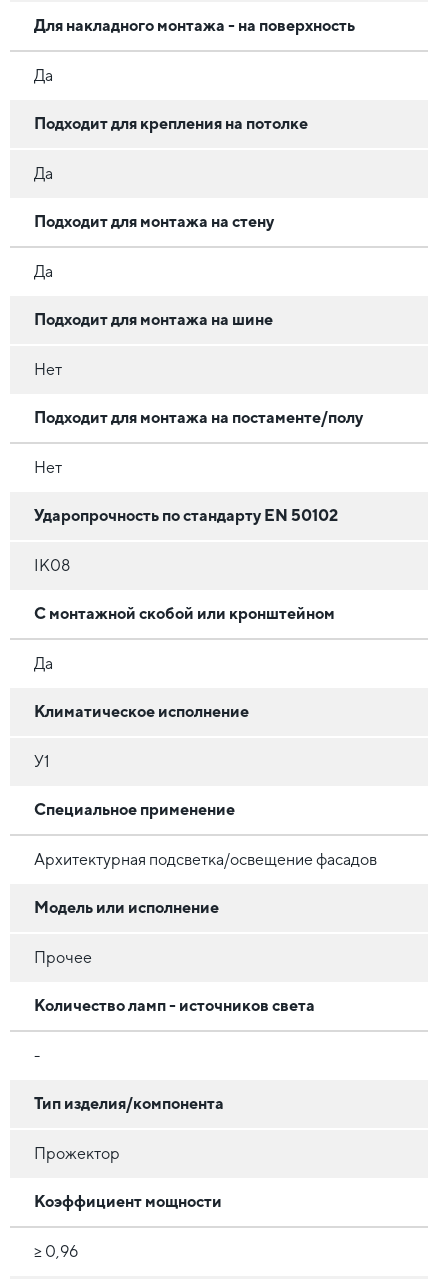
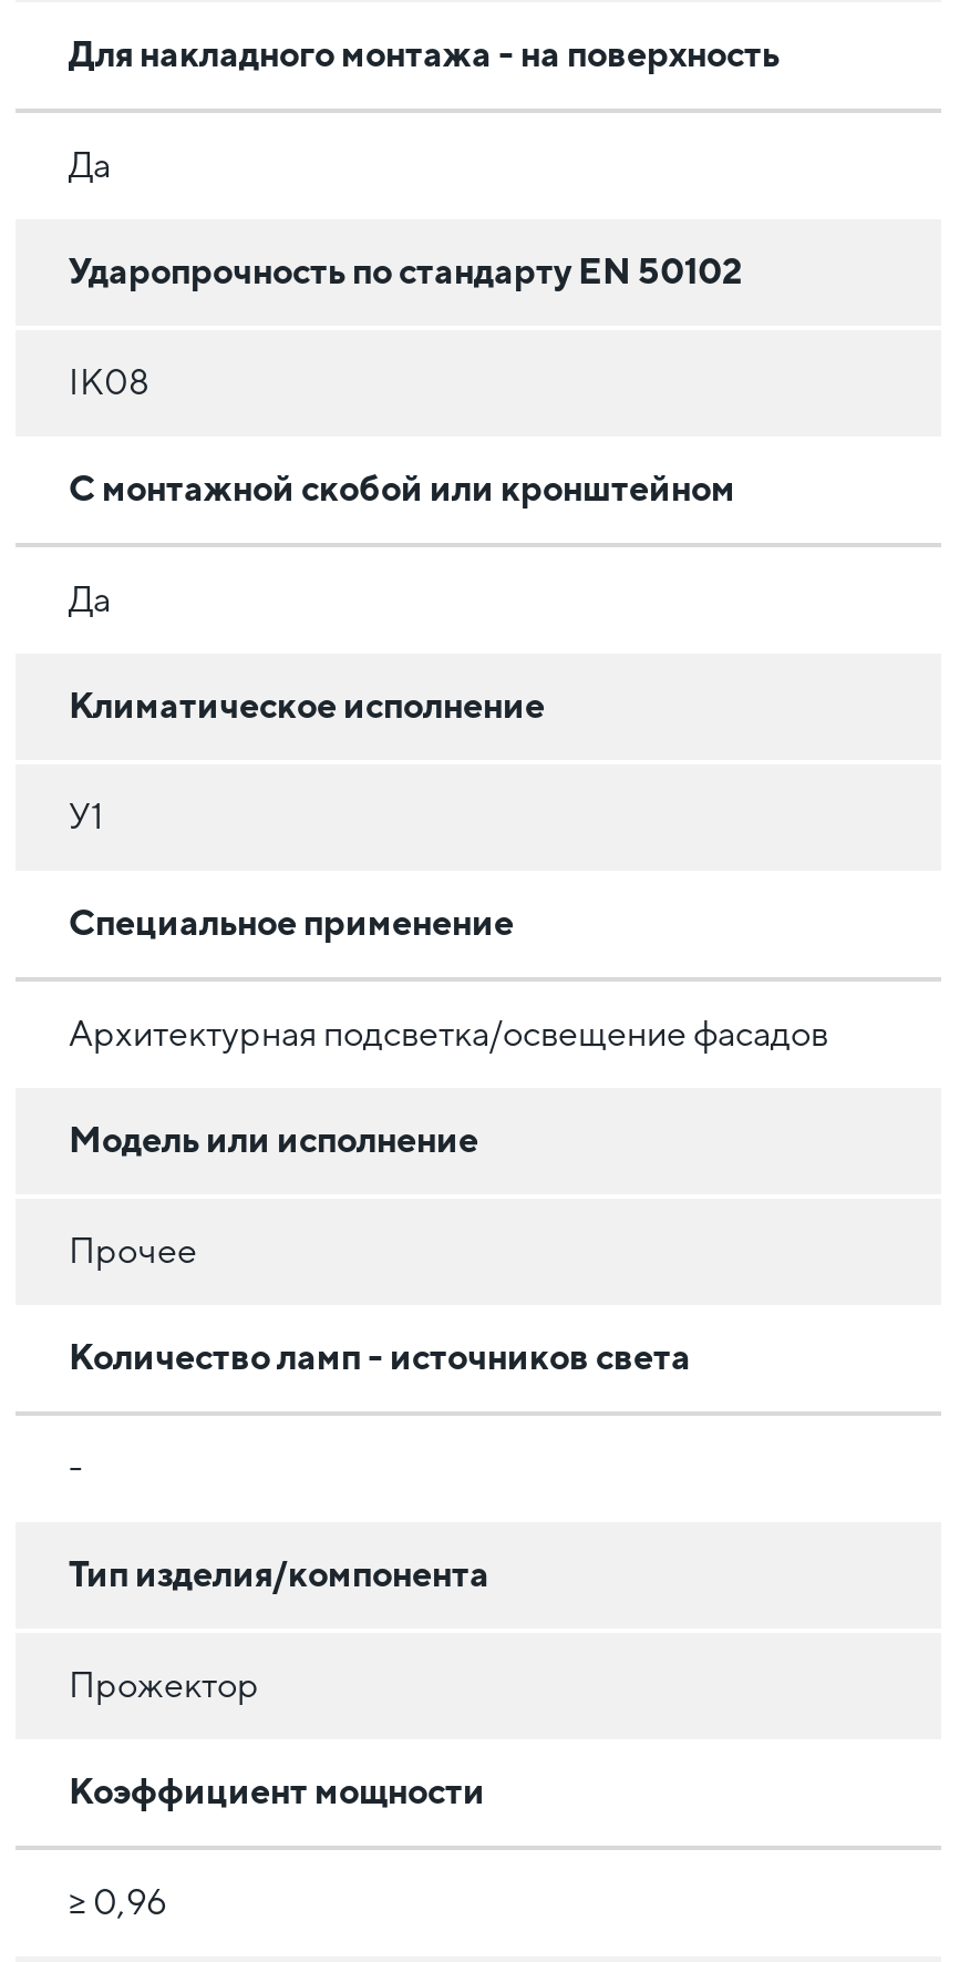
- Подходит для крепления на потолке
- Да
- Подходит для монтажа на стену
- Да
- Подходит для монтажа на шине
- Нет
- Подходит для монтажа на постаменте/полу
- Нет
